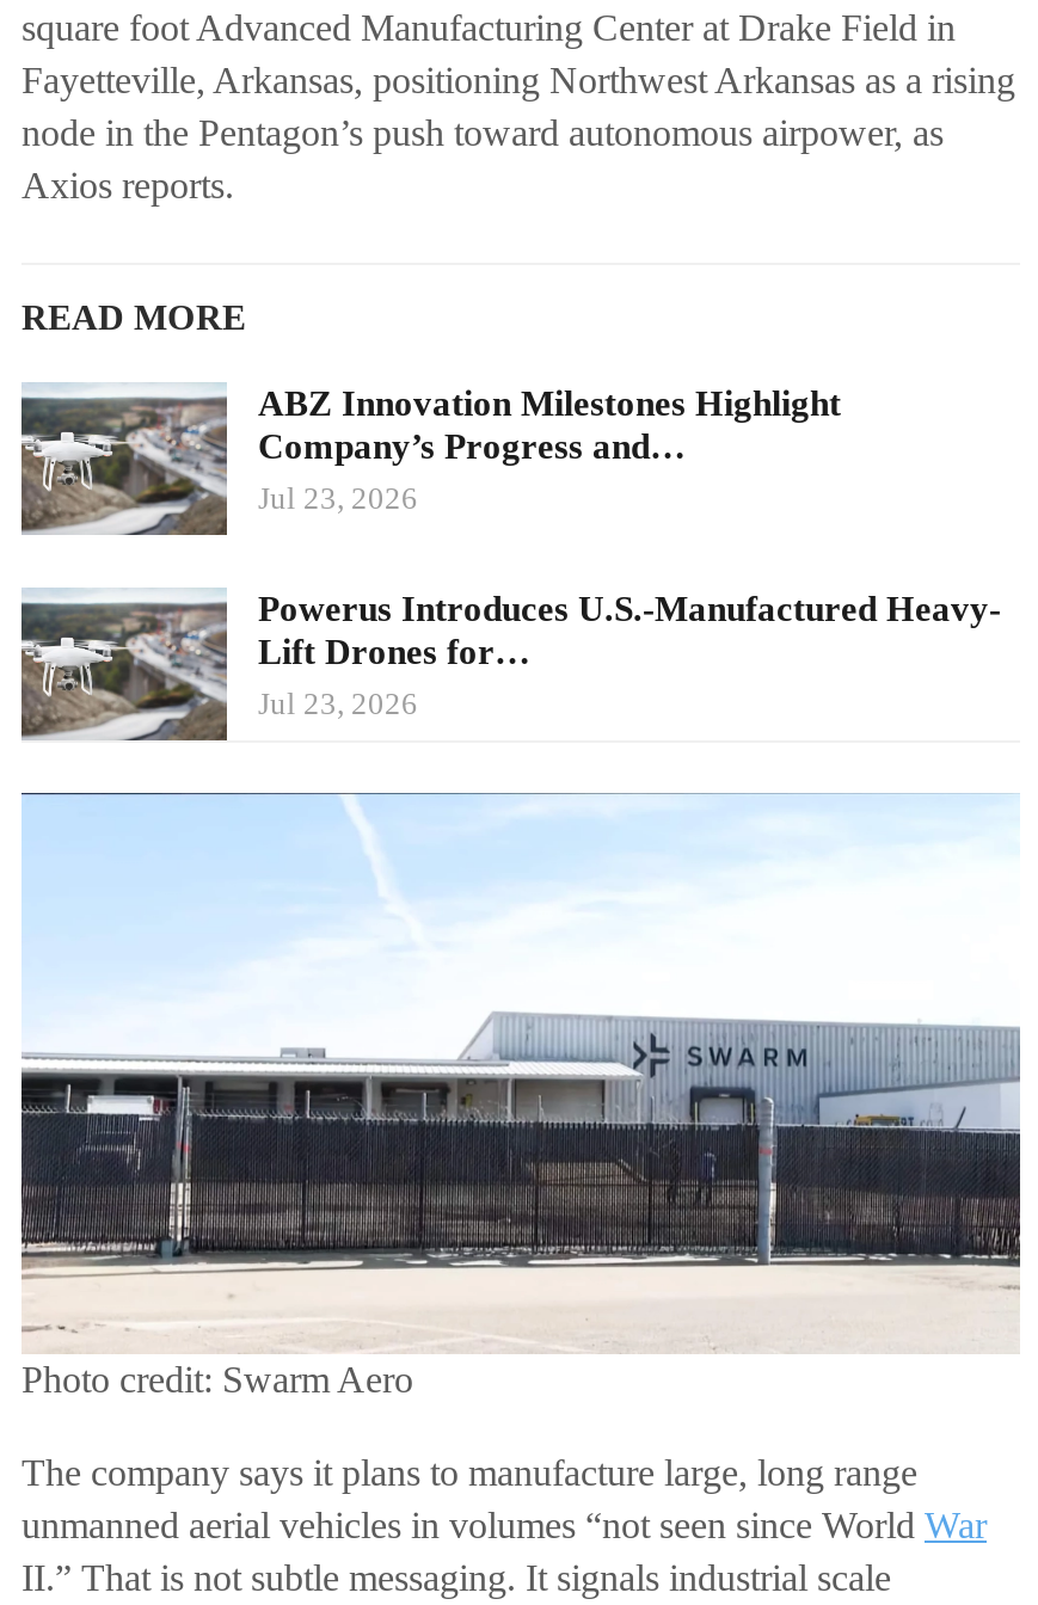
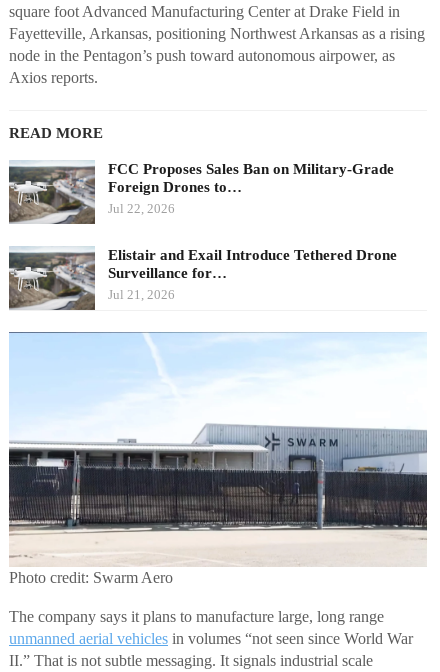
- ABZ Innovation Milestones Highlight
- Company’s Progress and…
- Jul 23, 2026
+ FCC Proposes Sales Ban on Military-Grade
+ Foreign Drones to…
+ Jul 22, 2026

- Powerus Introduces U.S.-Manufactured Heavy-
- Lift Drones for…
- Jul 23, 2026
+ Elistair and Exail Introduce Tethered Drone
+ Surveillance for…
+ Jul 21, 2026
